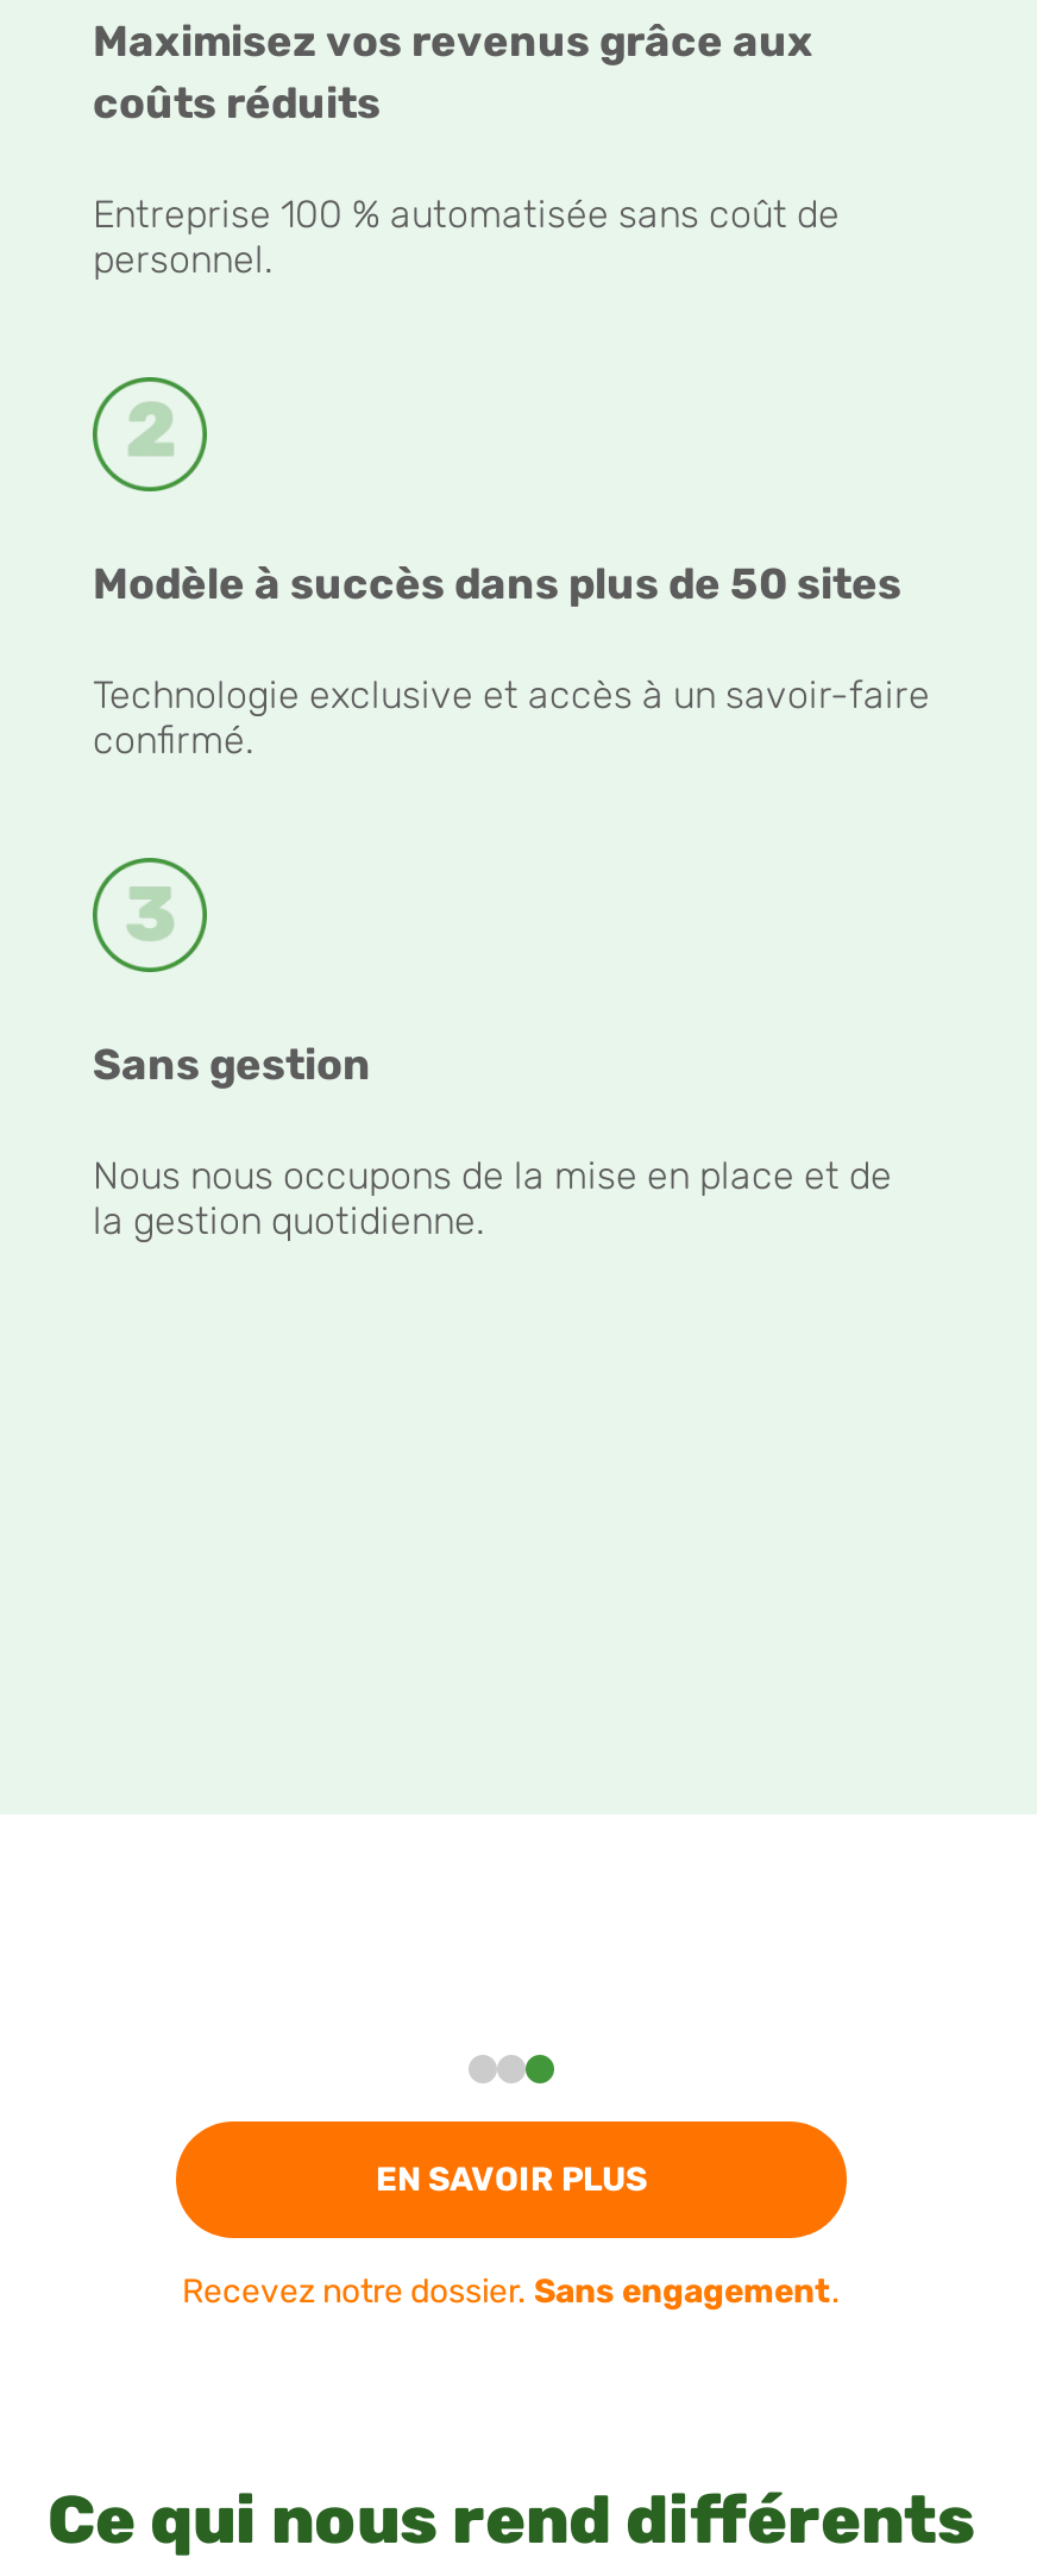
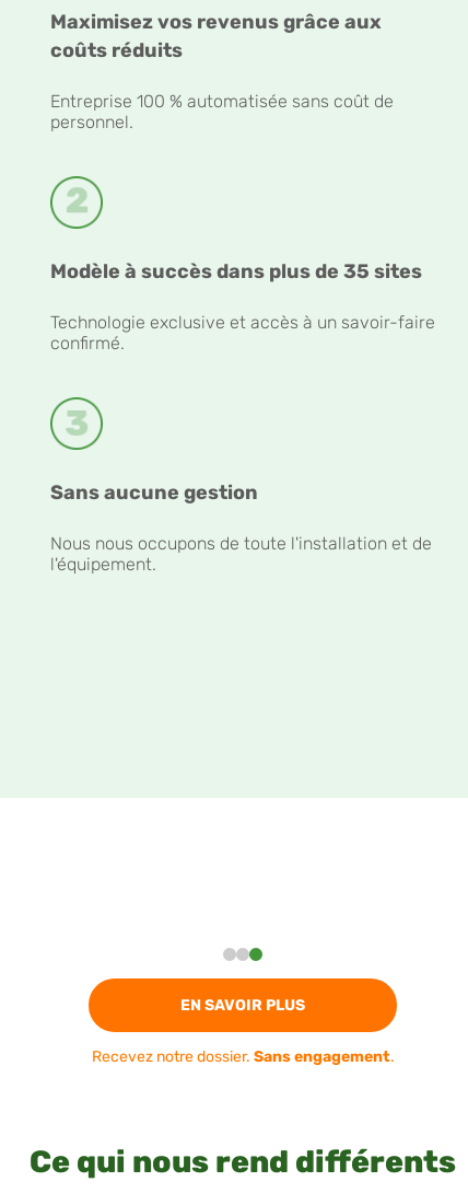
- Modèle à succès dans plus de 50 sites
+ Modèle à succès dans plus de 35 sites

- Sans gestion
+ Sans aucune gestion

- Nous nous occupons de la mise en place et de
- la gestion quotidienne.
+ Nous nous occupons de toute l'installation et de
+ l'équipement.
